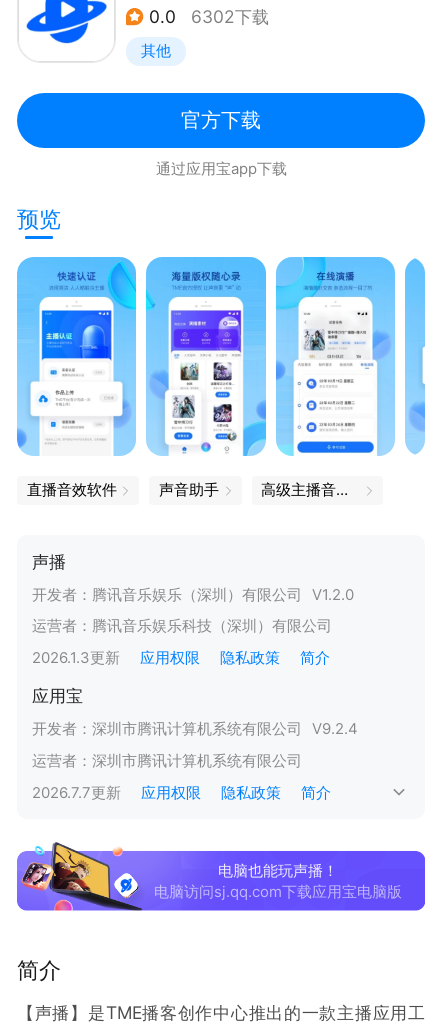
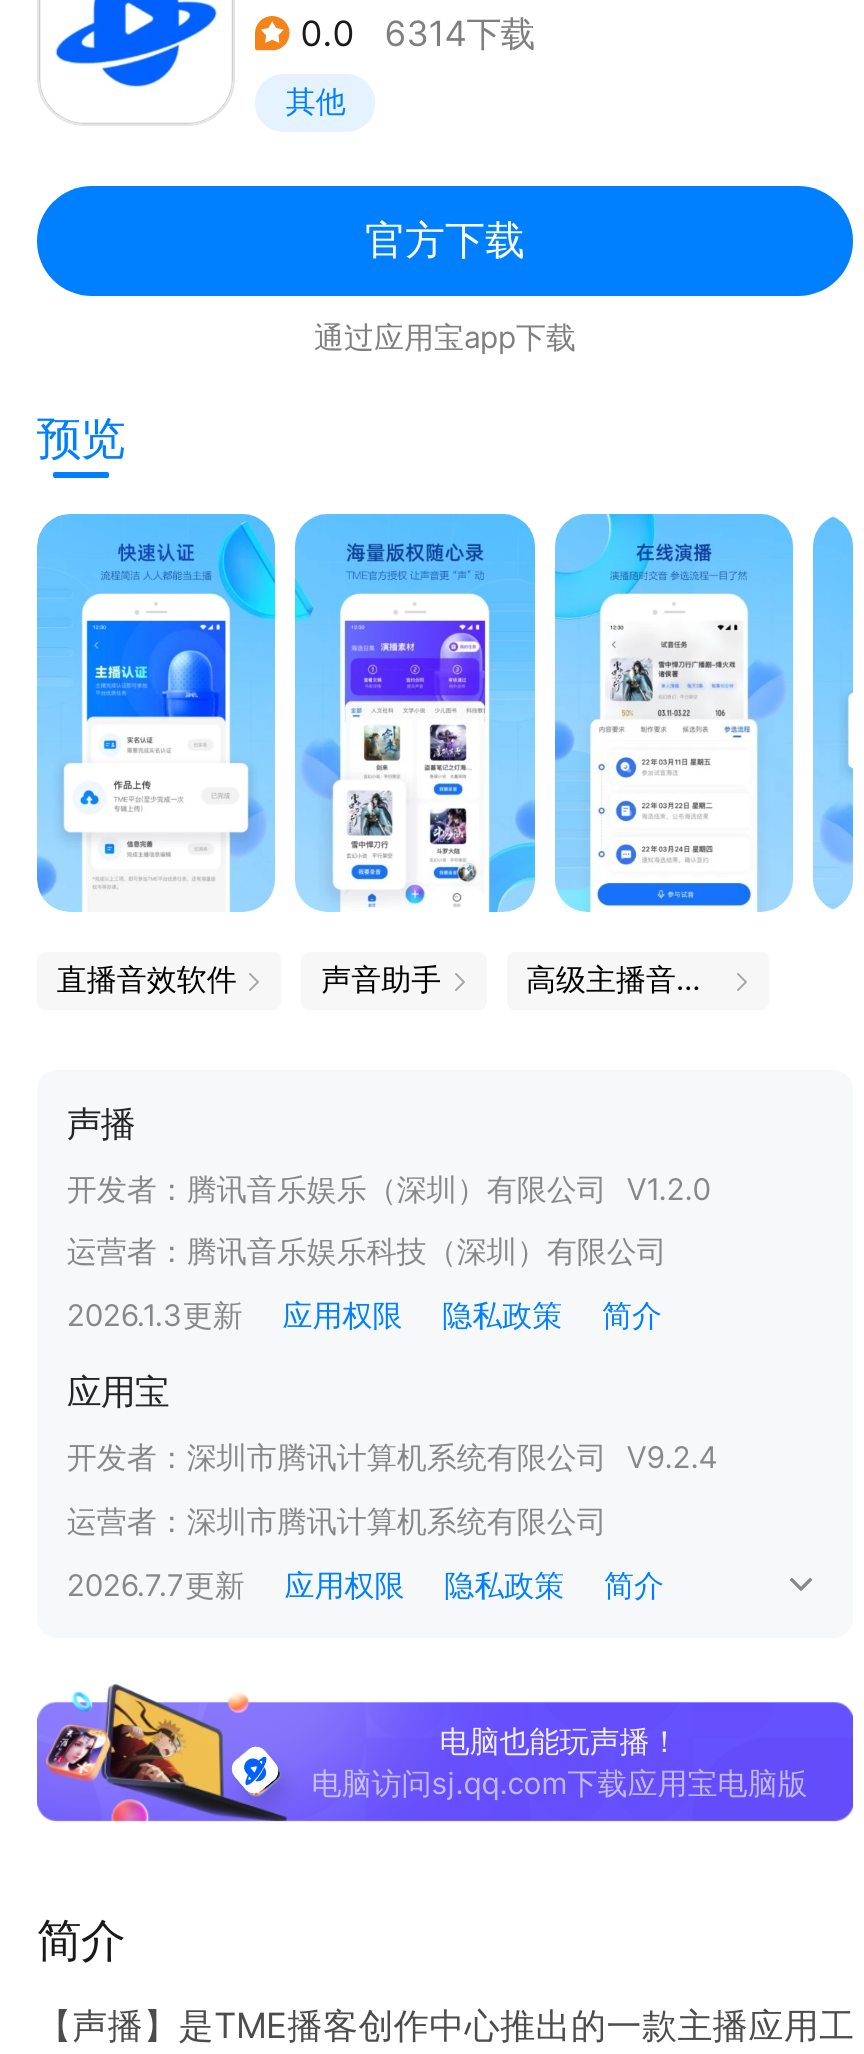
- 0.0 6302下载
+ 0.0 6314下载
